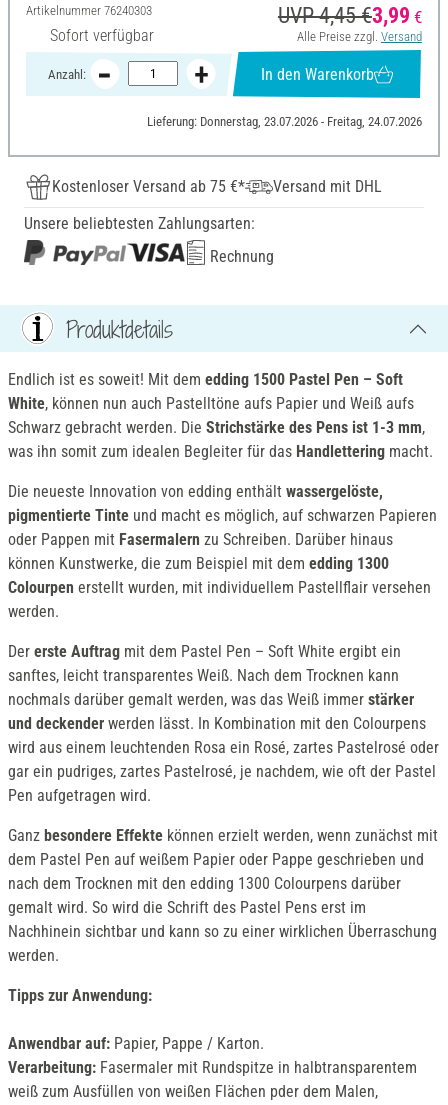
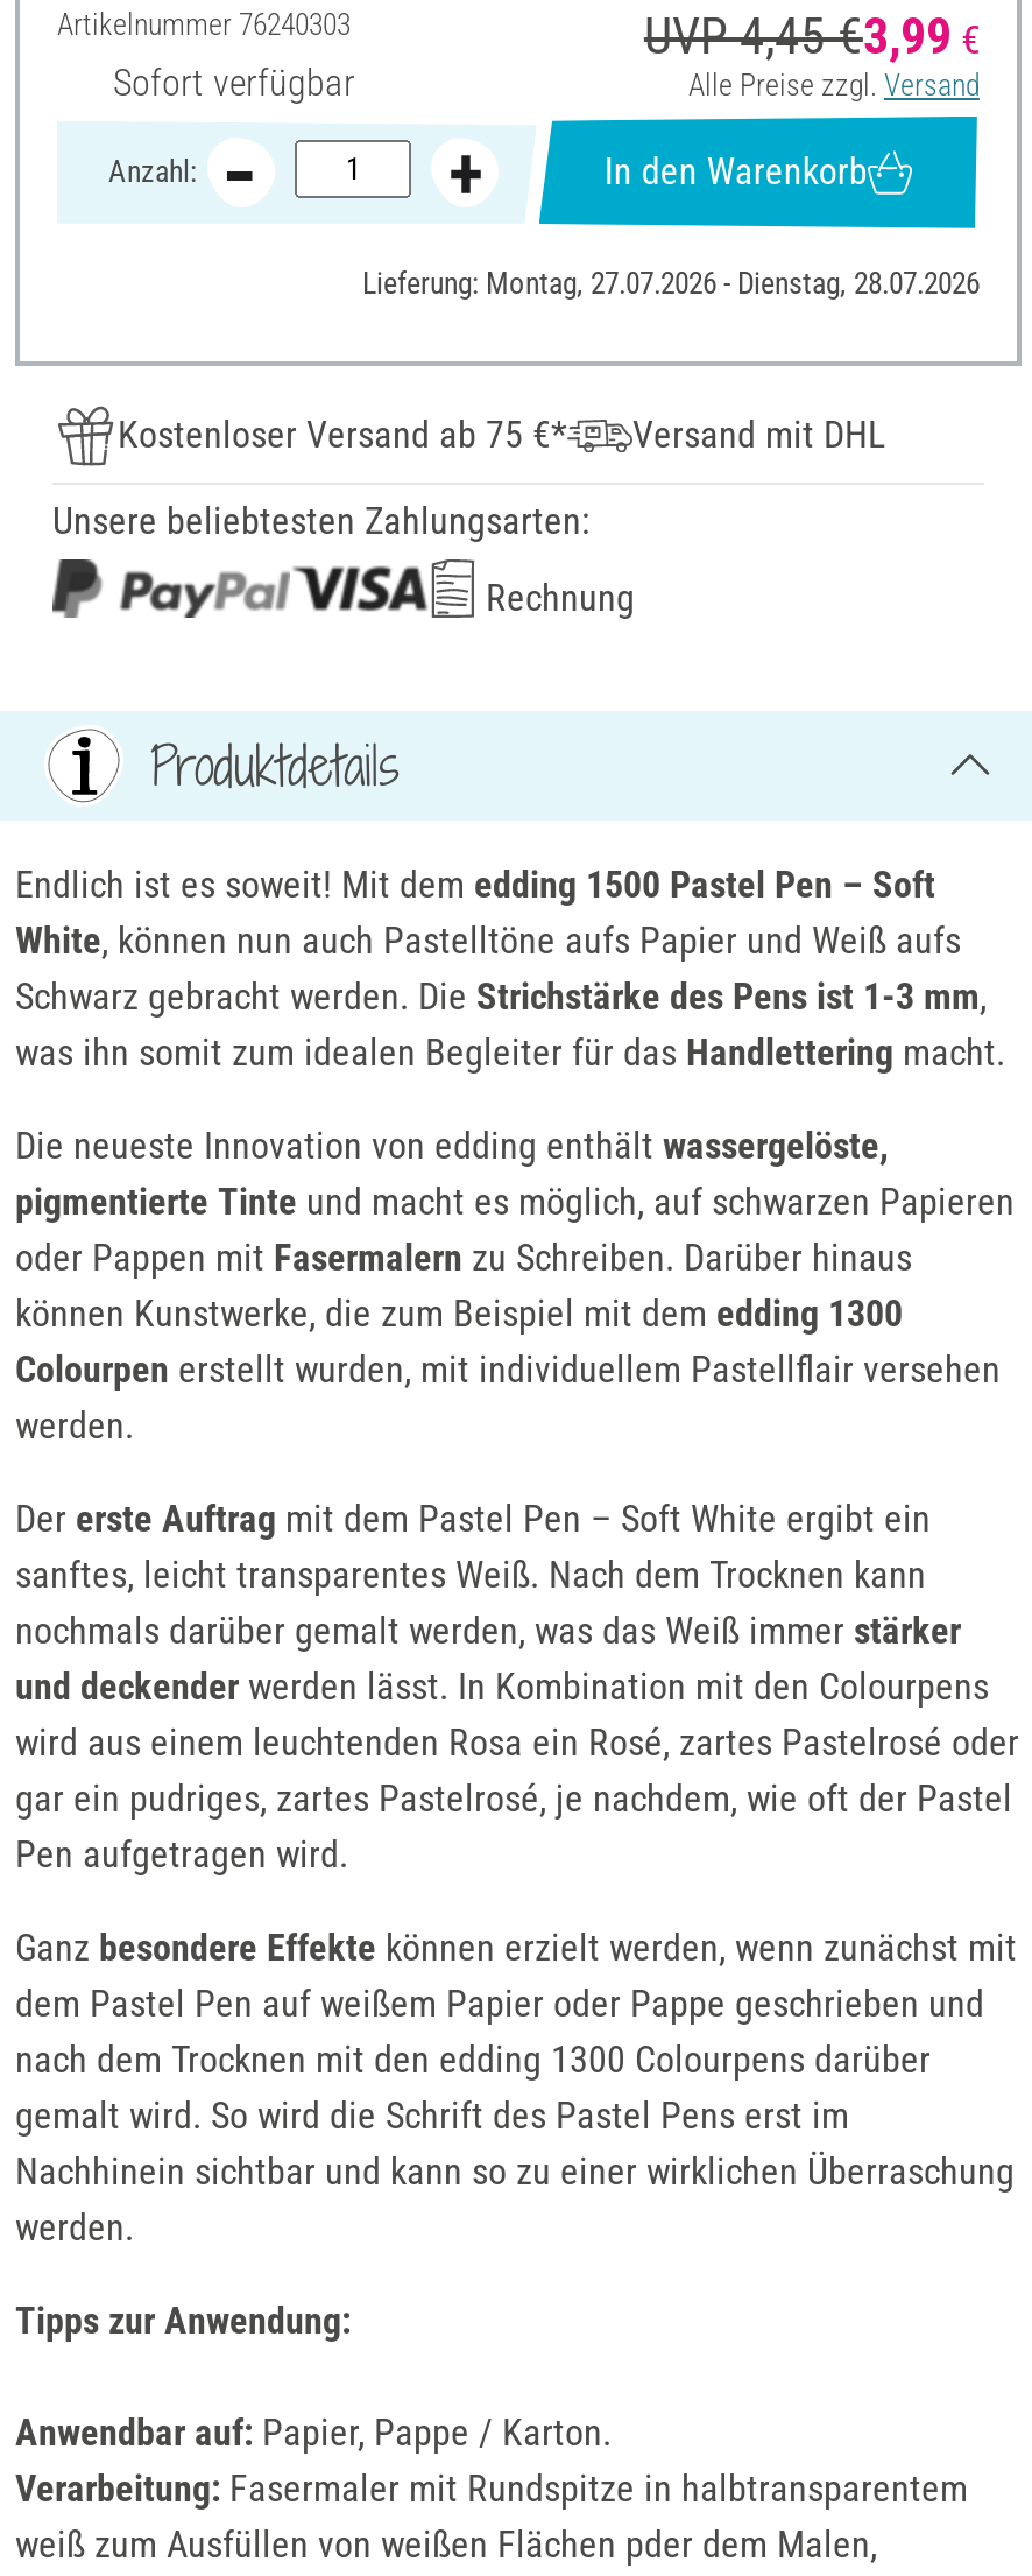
- Lieferung: Donnerstag, 23.07.2026 - Freitag, 24.07.2026
+ Lieferung: Montag, 27.07.2026 - Dienstag, 28.07.2026
